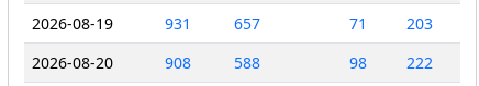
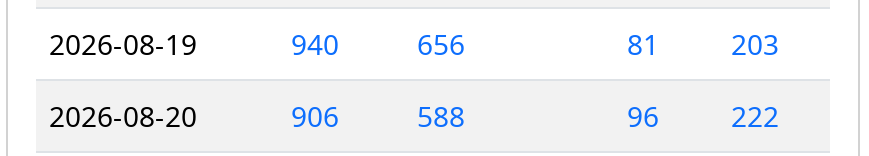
- 931
+ 940

- 657
+ 656

- 71 203
+ 81 203

- 908
+ 906

- 98 222
+ 96 222
